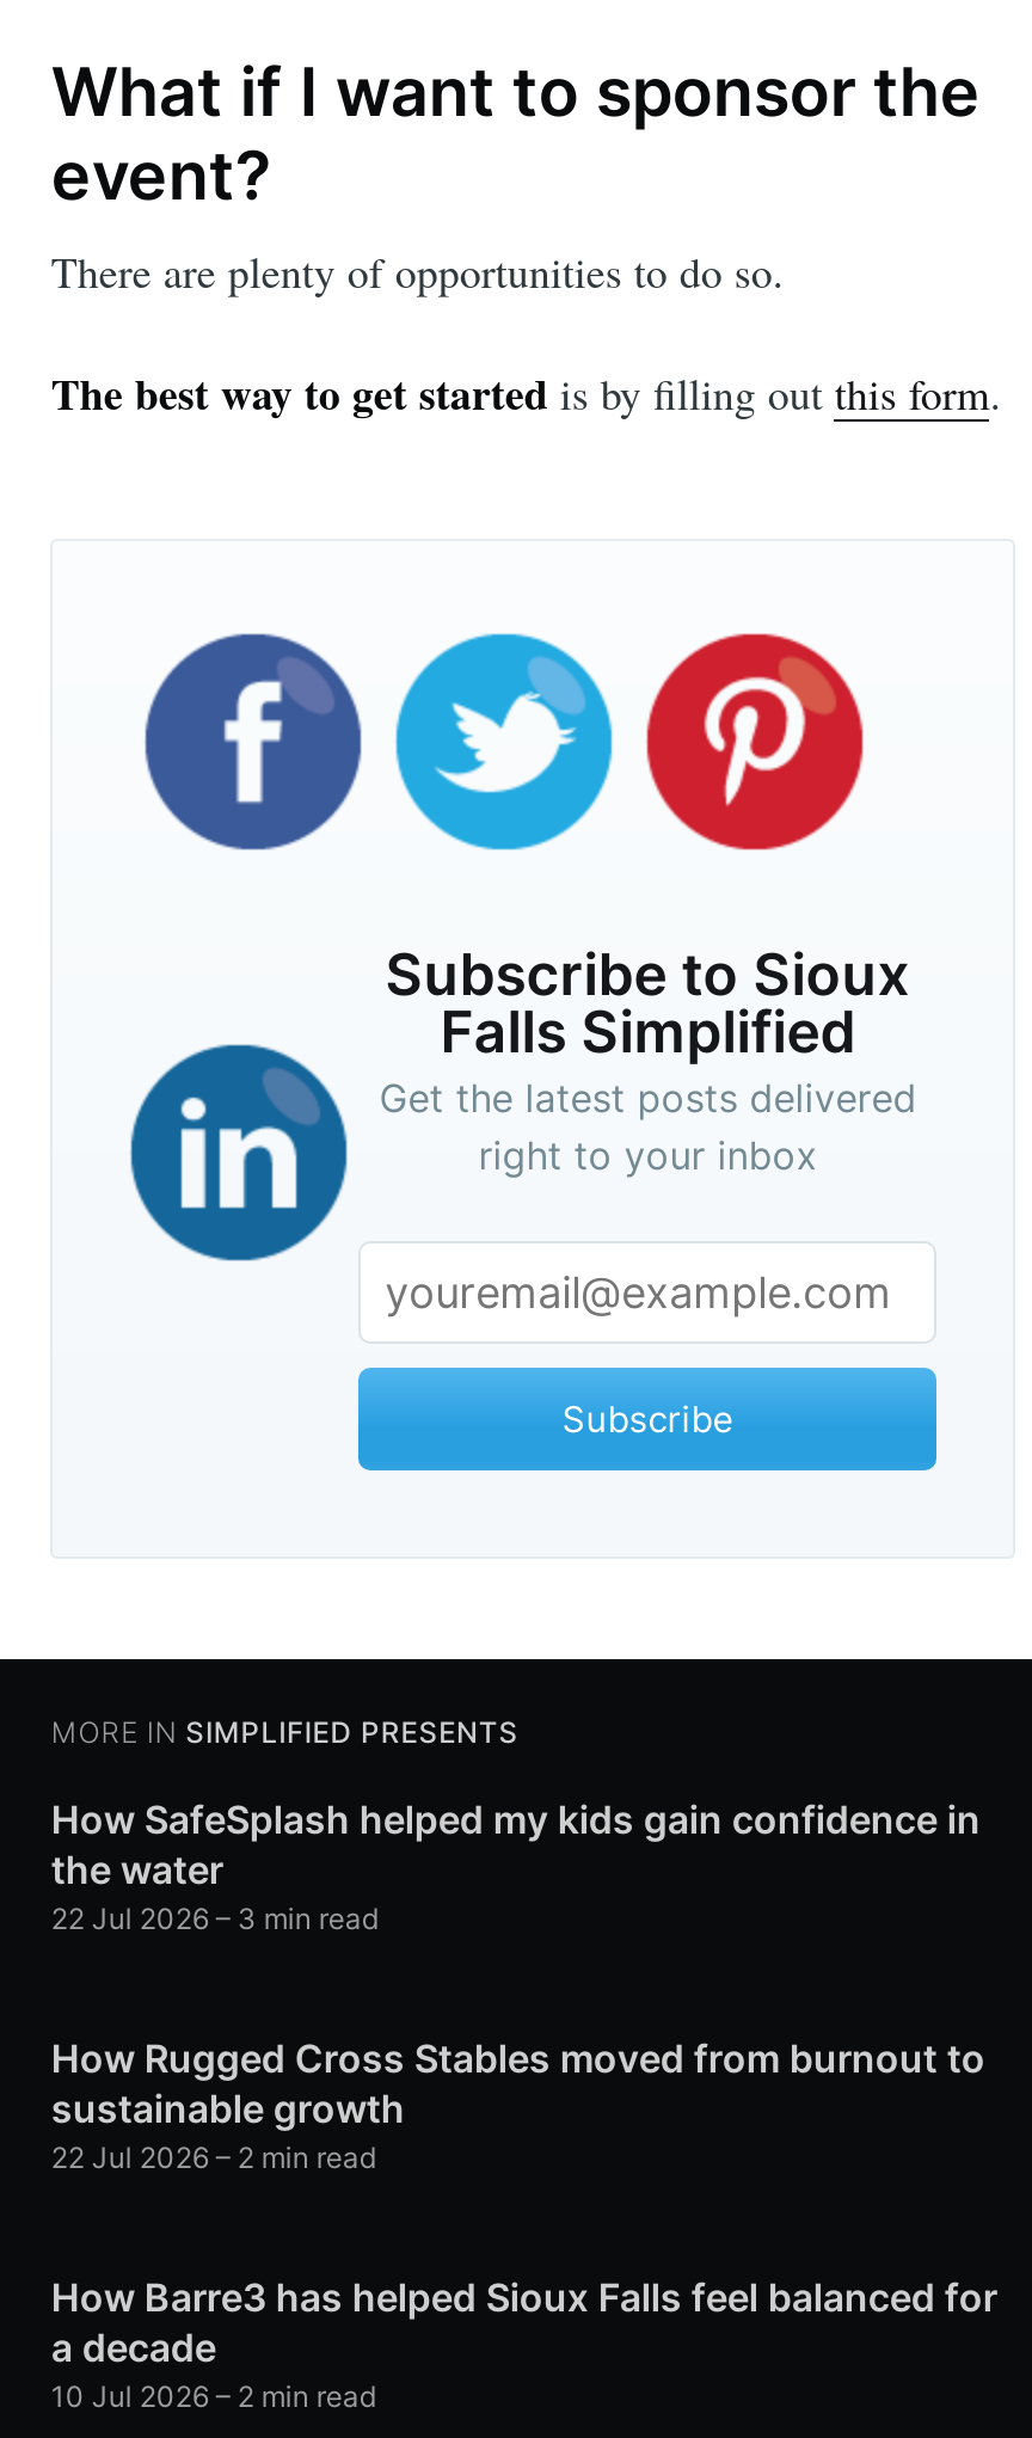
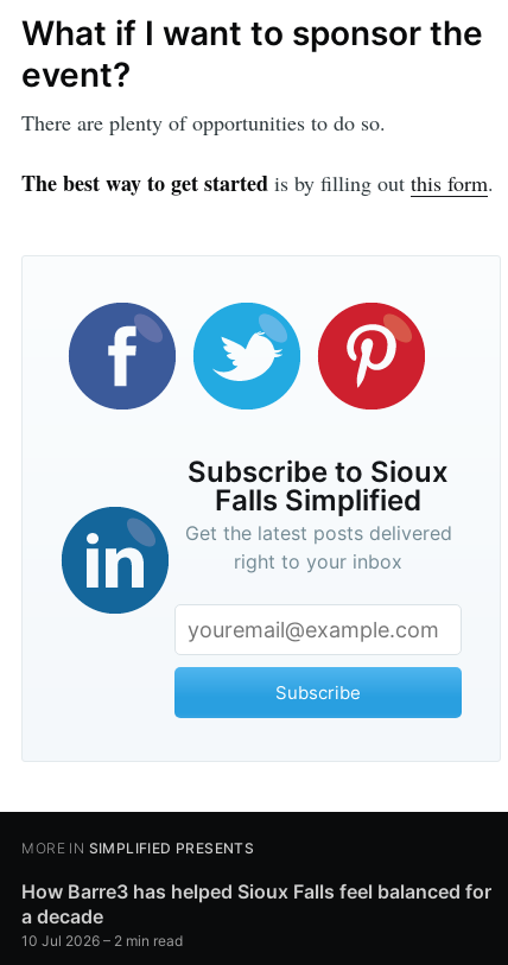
- How SafeSplash helped my kids gain confidence in
- the water
- 22 Jul 2026 – 3 min read
- How Rugged Cross Stables moved from burnout to
- sustainable growth
- 22 Jul 2026 – 2 min read
